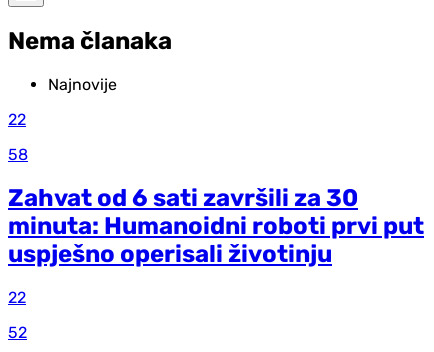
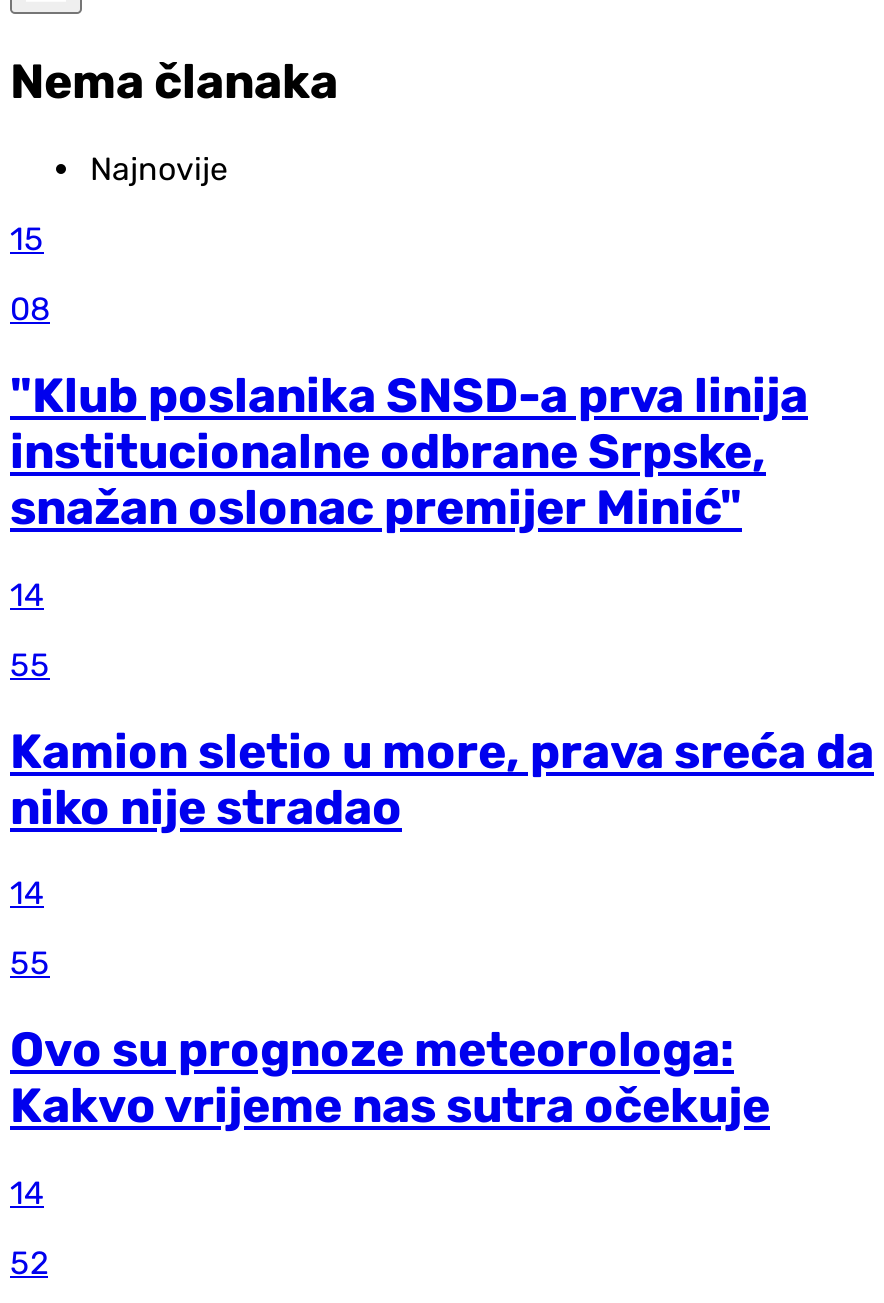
- 22
- 58
- Zahvat od 6 sati završili za 30
- minuta: Humanoidni roboti prvi put
- uspješno operisali životinju
- 22
+ 15
+ 08
+ "Klub poslanika SNSD-a prva linija
+ institucionalne odbrane Srpske,
+ snažan oslonac premijer Minić"
+ 14
+ 55
+ Kamion sletio u more, prava sreća da
+ niko nije stradao
+ 14
+ 55
+ Ovo su prognoze meteorologa:
+ Kakvo vrijeme nas sutra očekuje
+ 14
